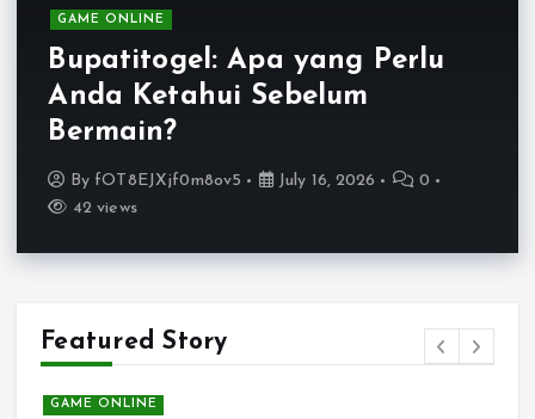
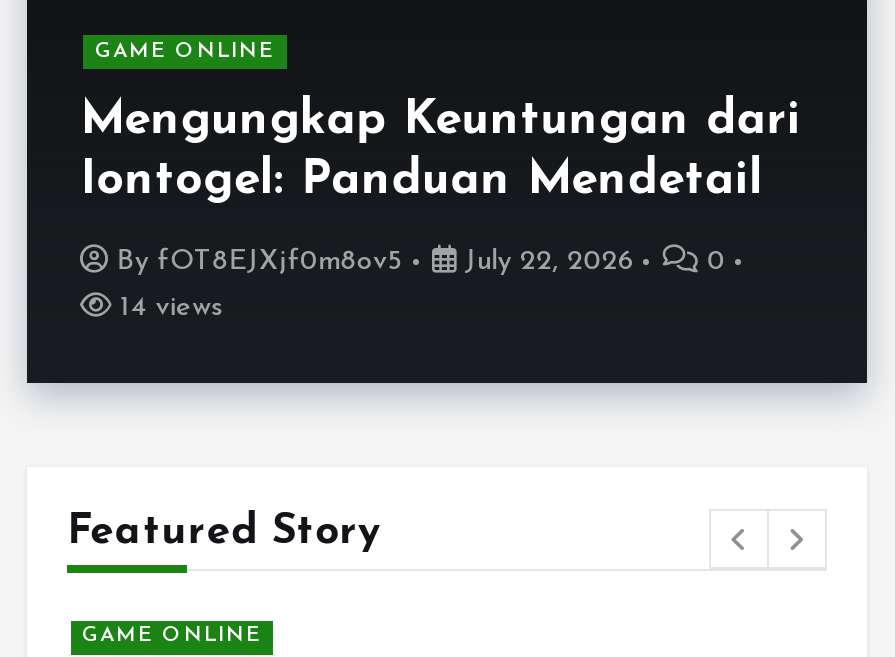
- Bupatitogel: Apa yang Perlu
- Anda Ketahui Sebelum
- Bermain?
+ Mengungkap Keuntungan dari
+ Iontogel: Panduan Mendetail

- July 16, 2026
+ July 22, 2026

- 42 views
+ 14 views
